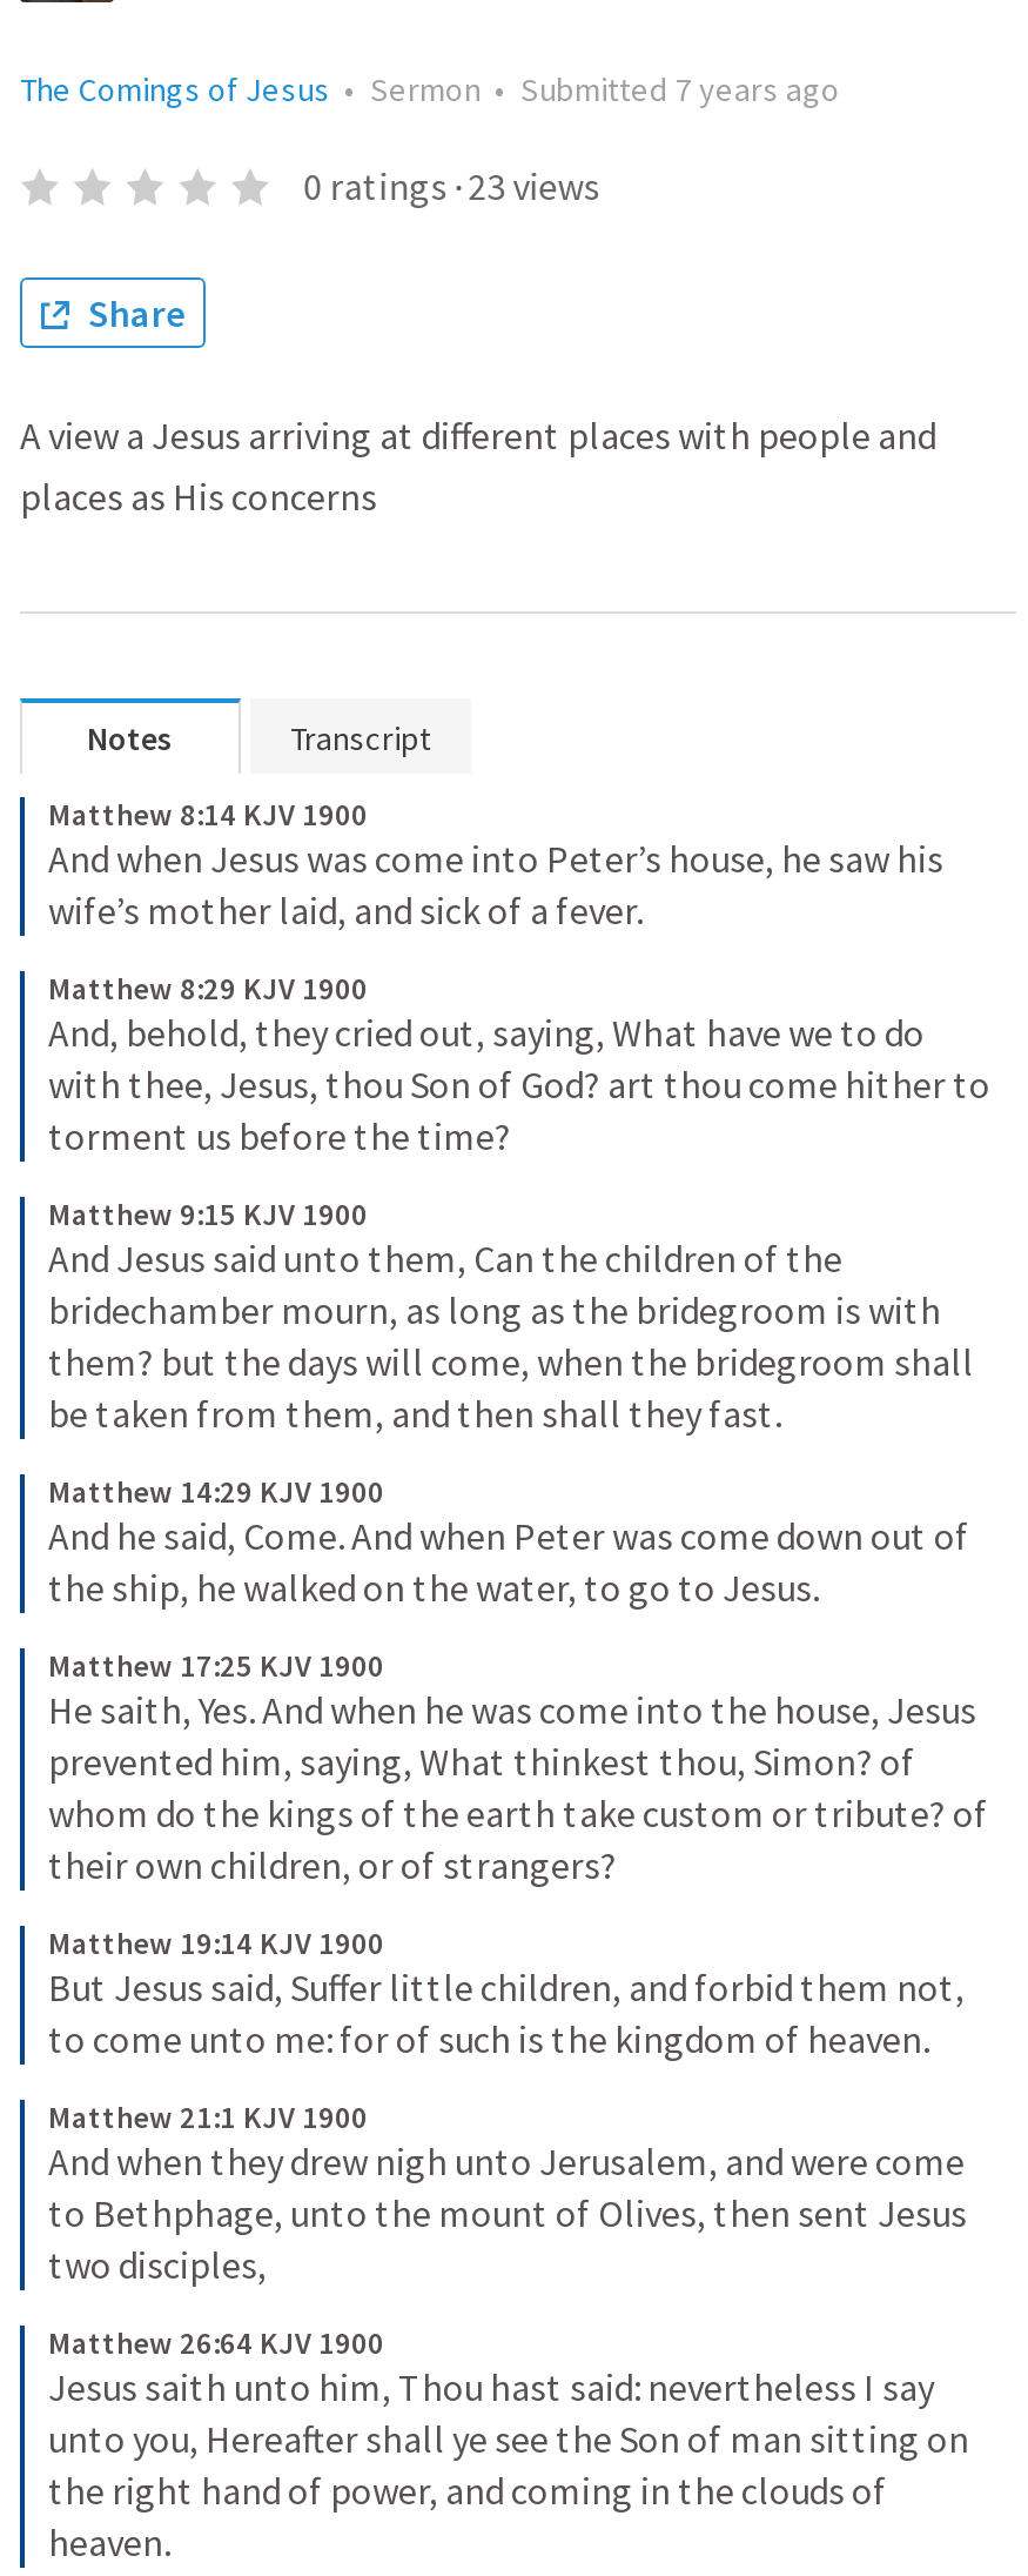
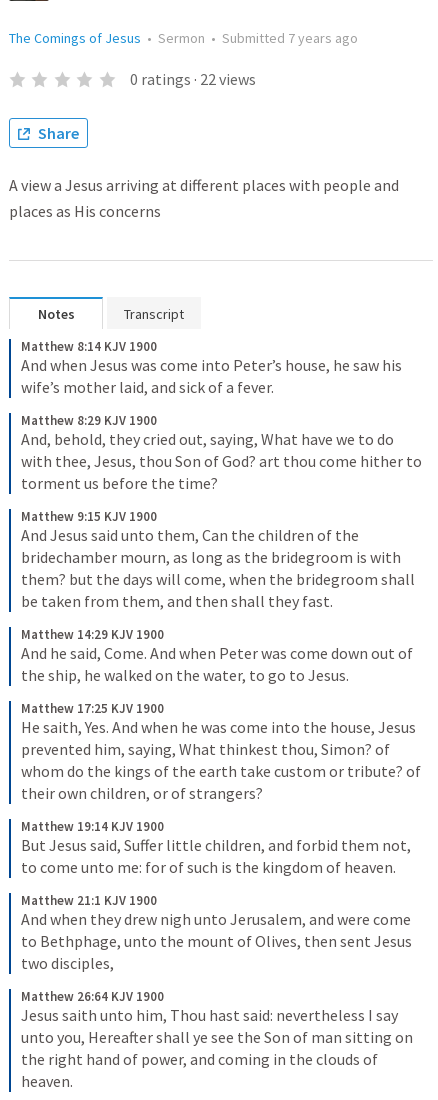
- 0 ratings · 23 views
+ 0 ratings · 22 views
